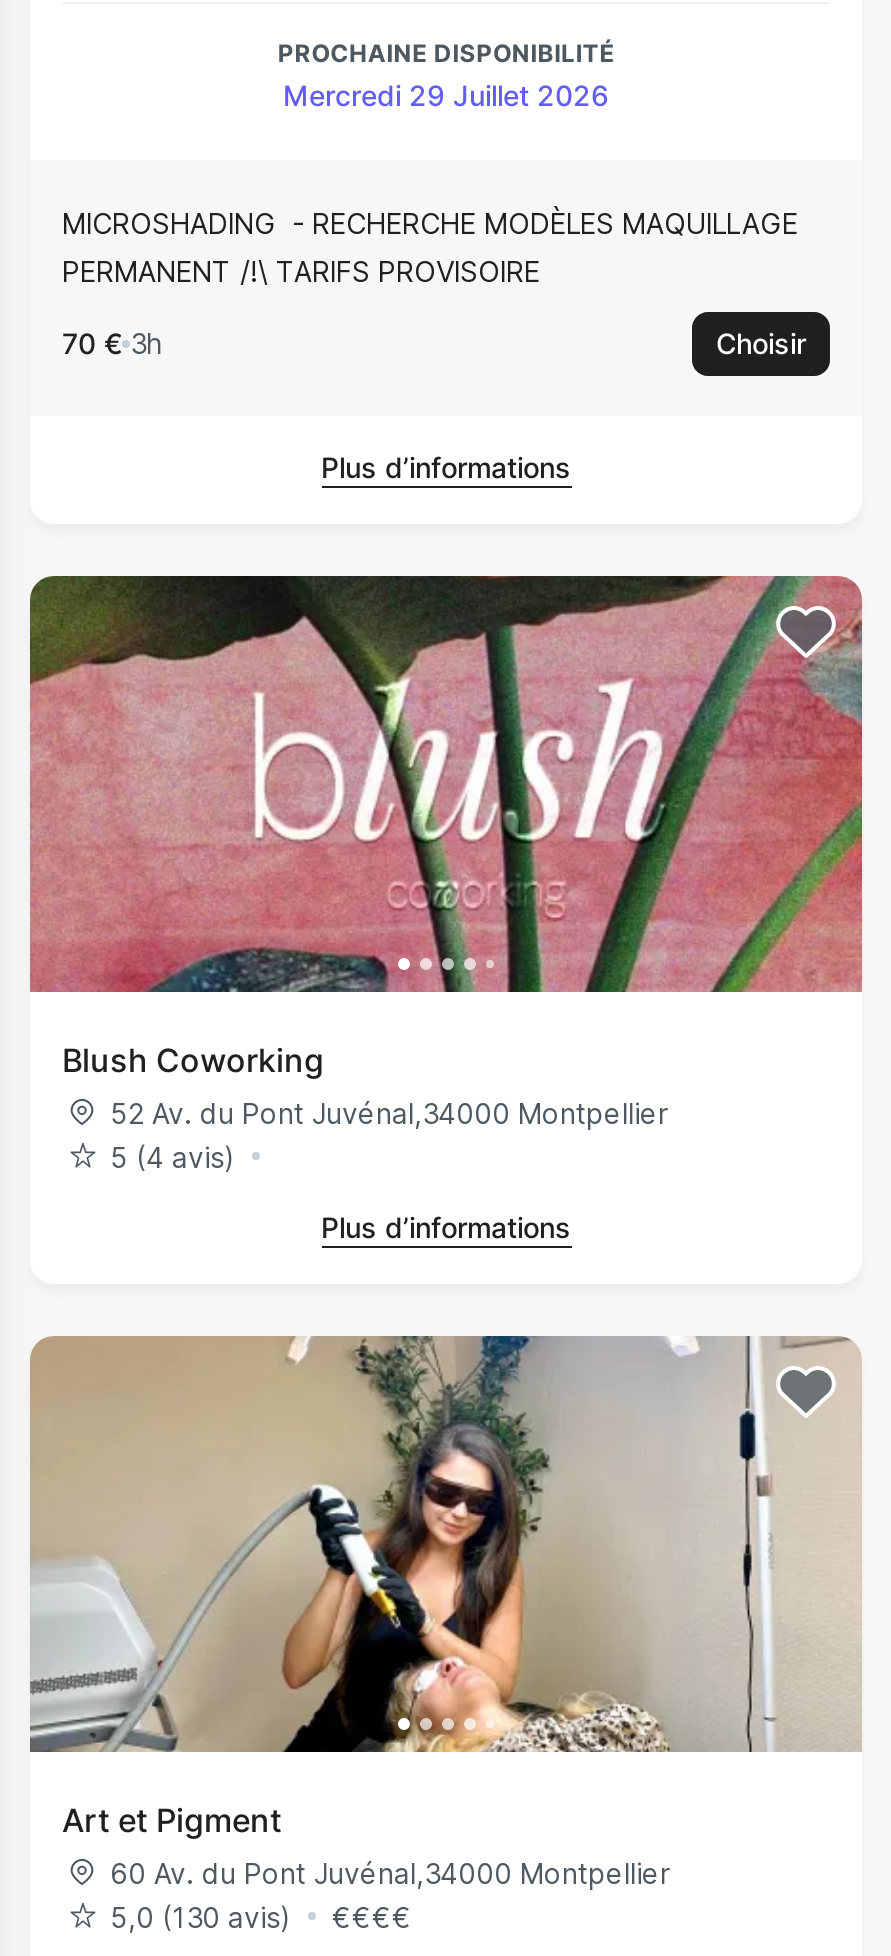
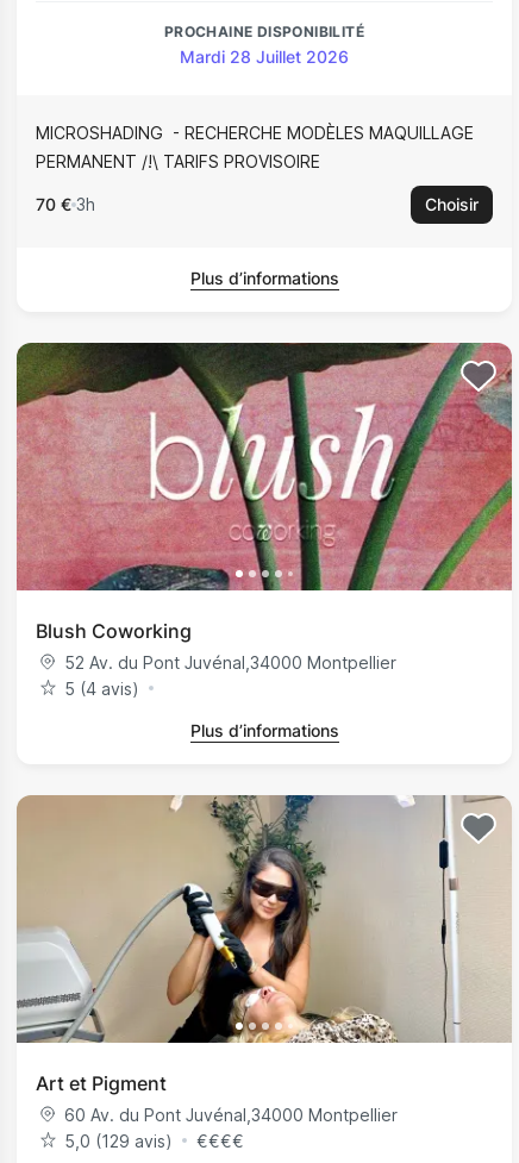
- Mercredi 29 Juillet 2026
+ Mardi 28 Juillet 2026

- 5,0 (130 avis)
+ 5,0 (129 avis)
